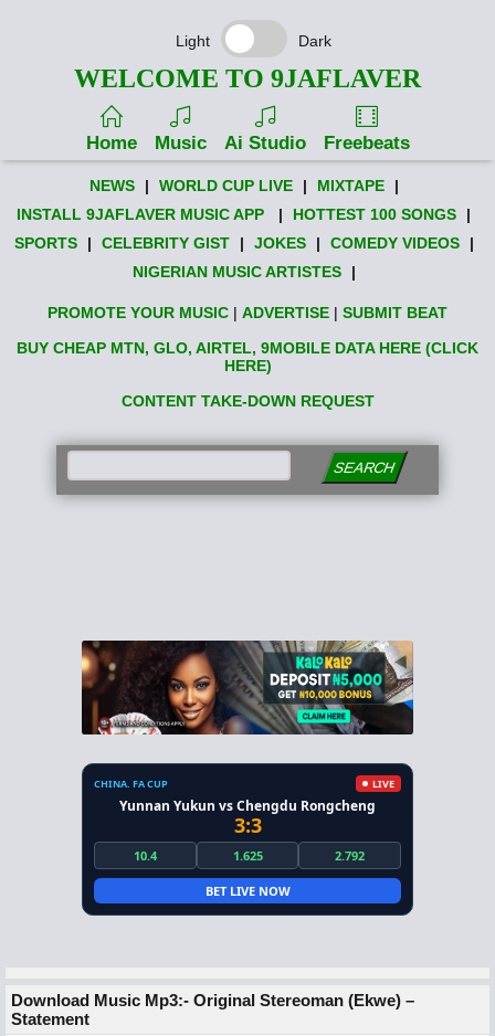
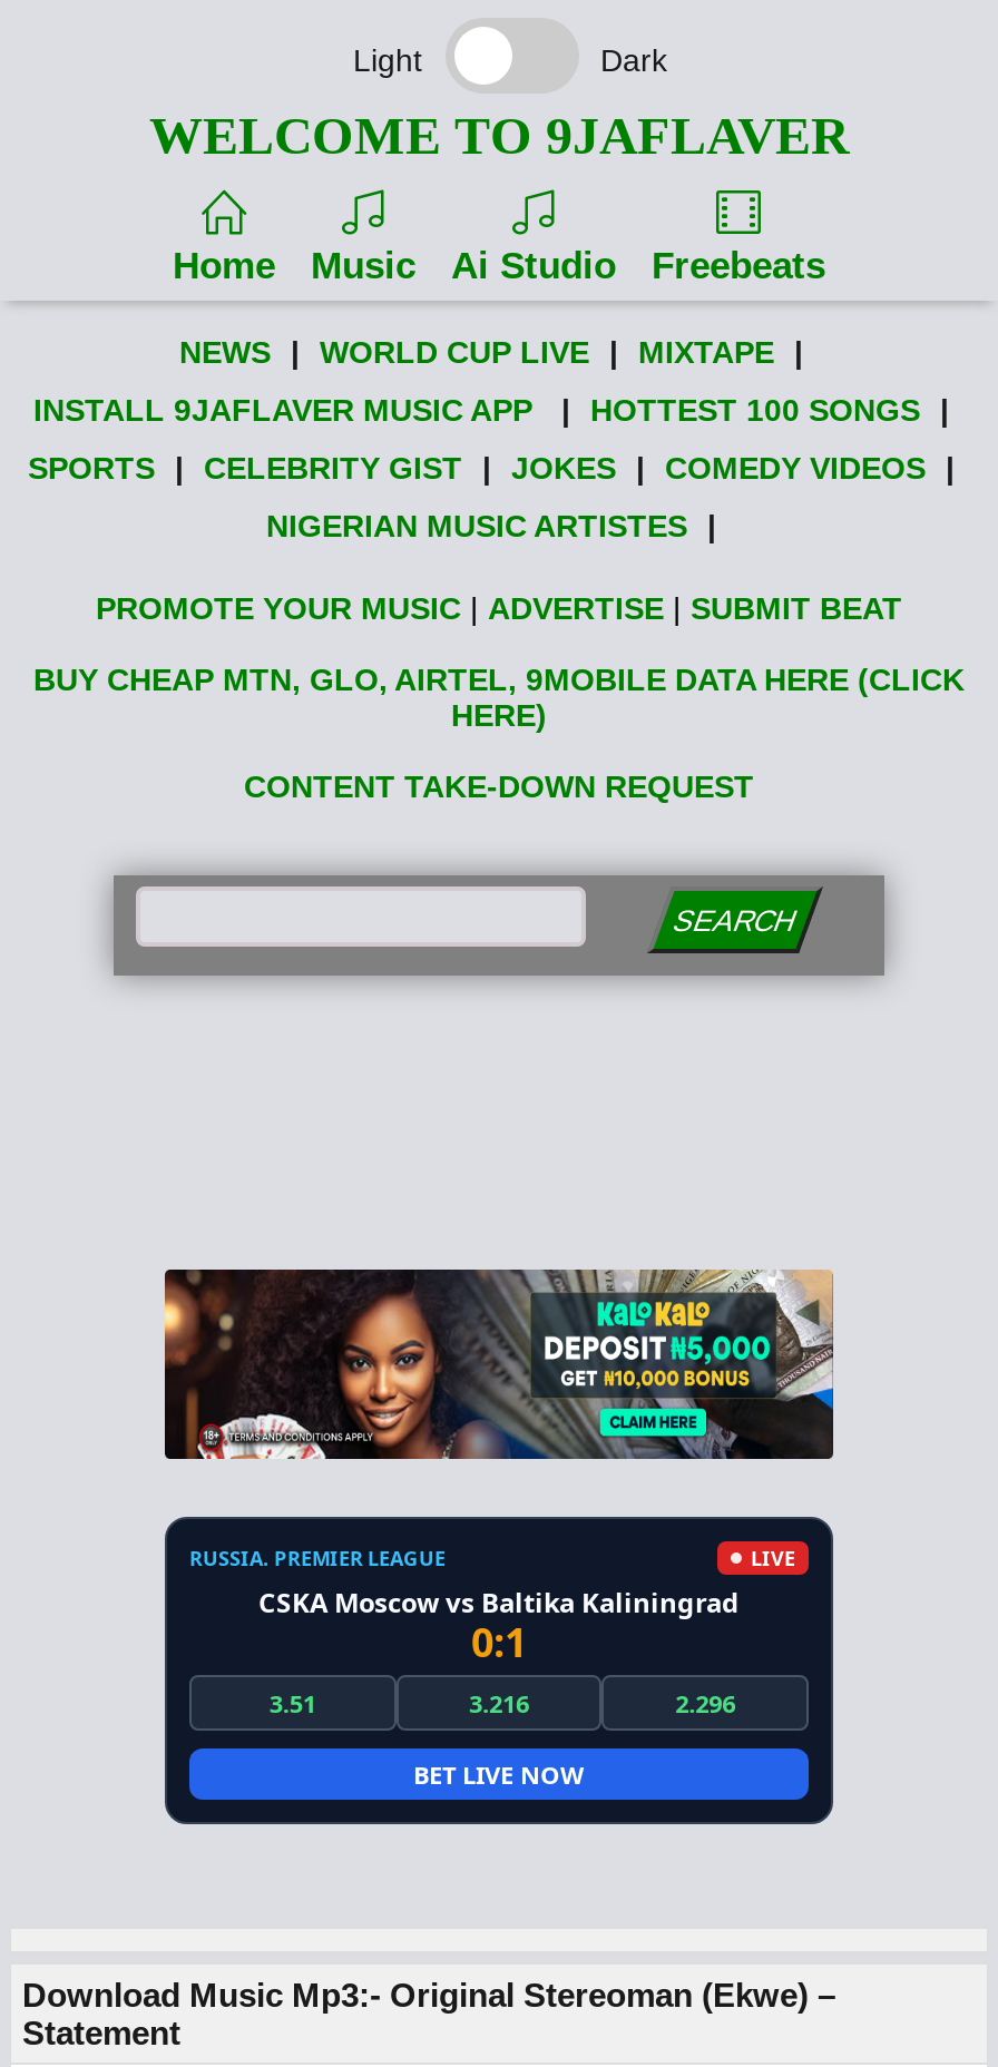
- CHINA. FA CUP
+ RUSSIA. PREMIER LEAGUE

- Yunnan Yukun vs Chengdu Rongcheng
+ CSKA Moscow vs Baltika Kaliningrad

- 3:3
+ 0:1

- 10.4
+ 3.51

- 1.625
+ 3.216

- 2.792
+ 2.296
